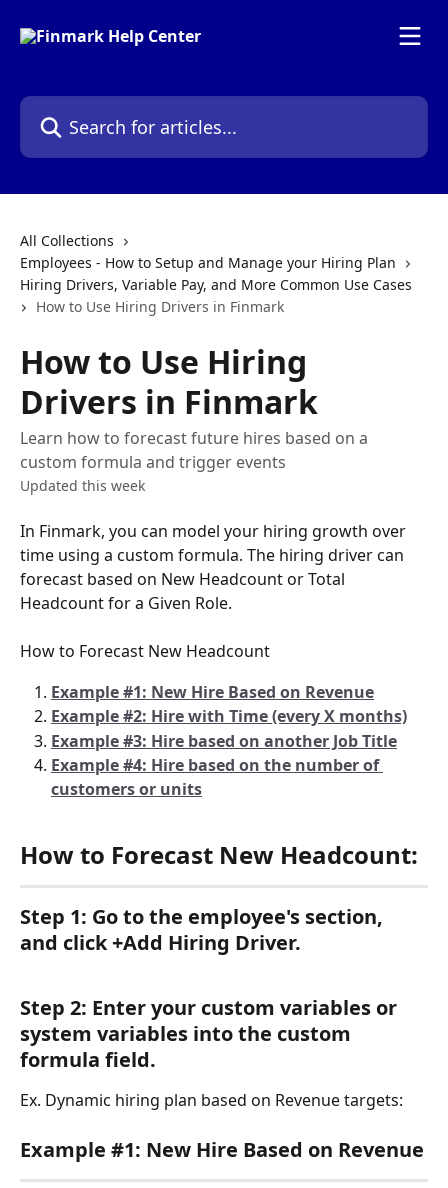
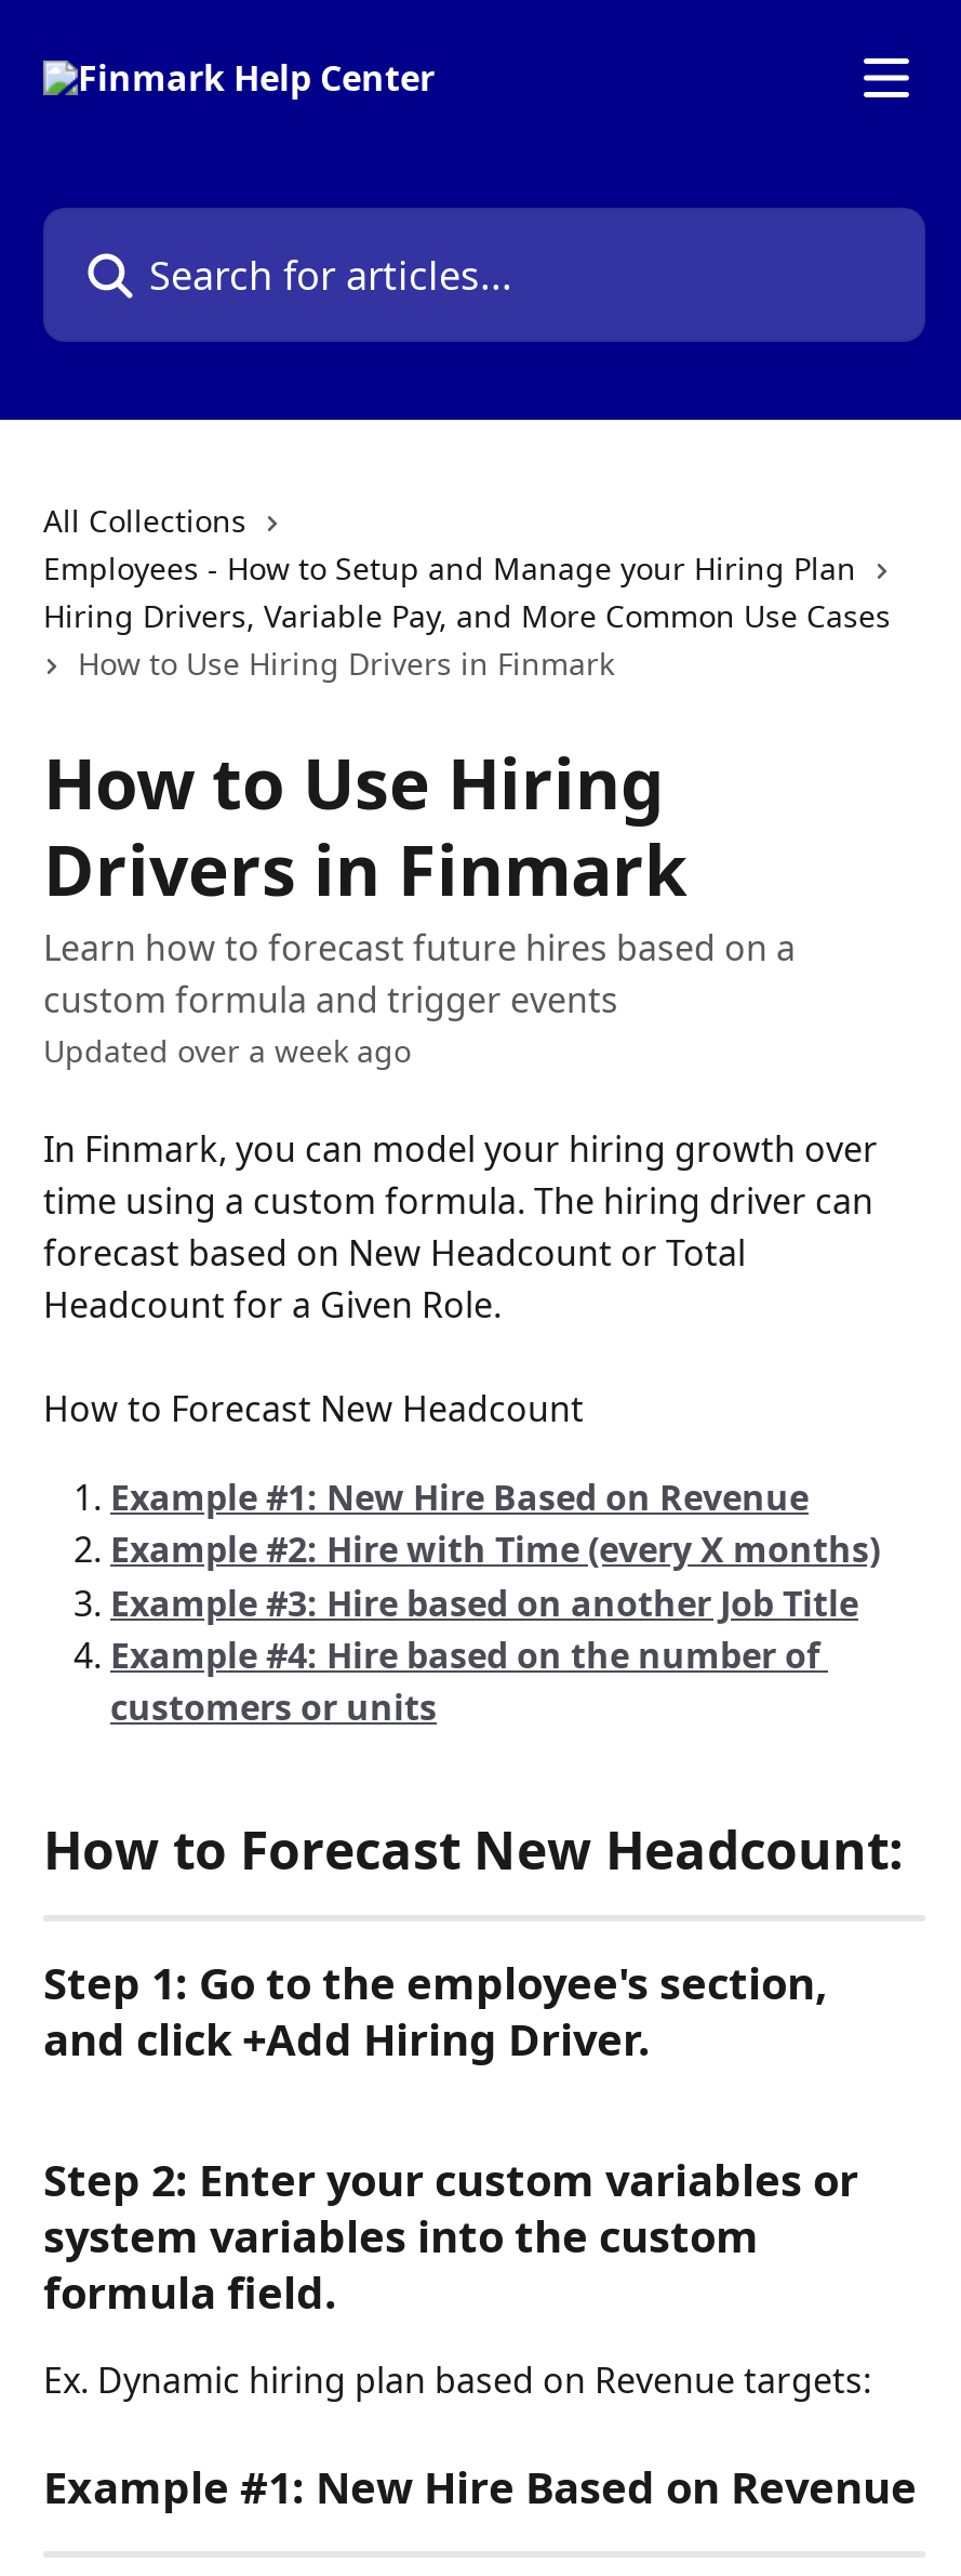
- Updated this week
+ Updated over a week ago
